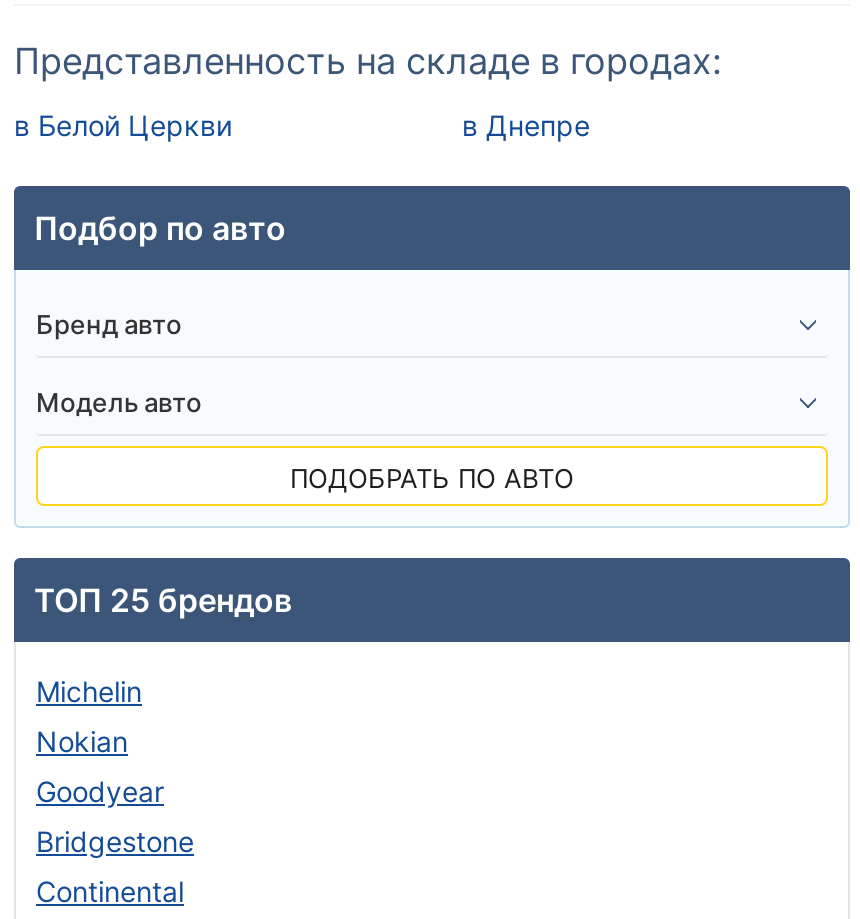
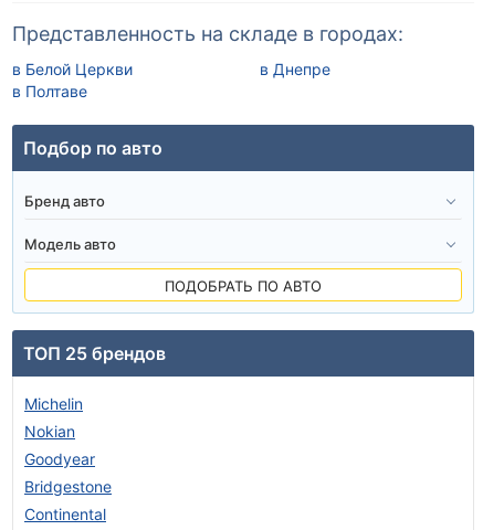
+ в Полтаве
